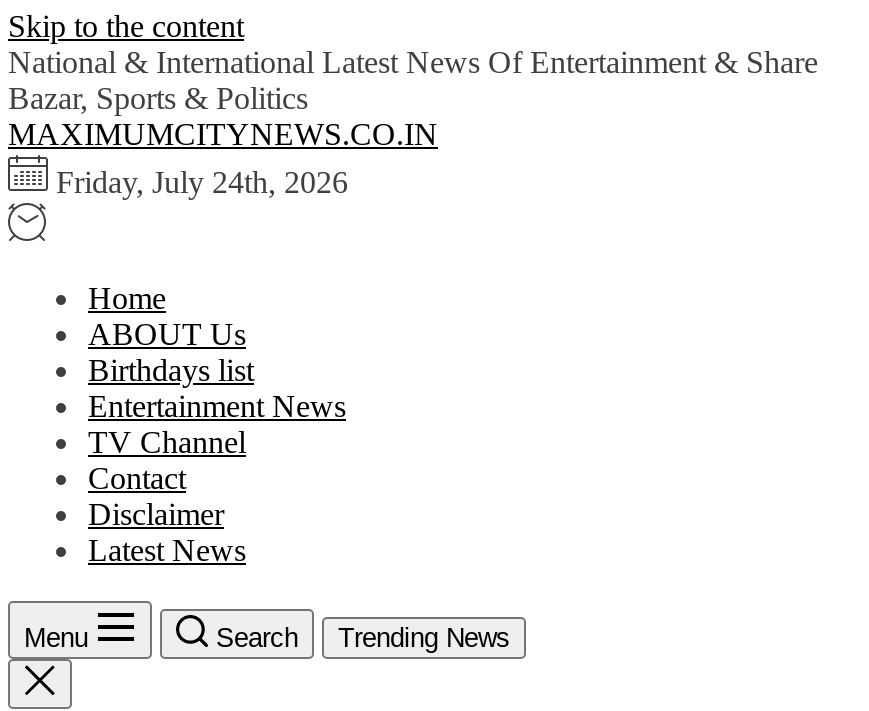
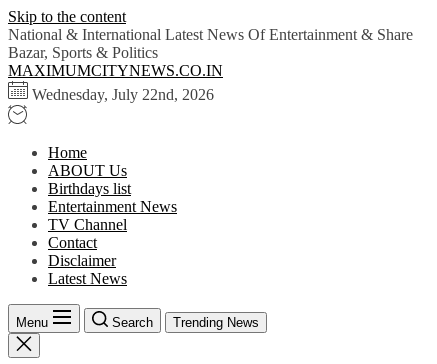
- Friday, July 24th, 2026
+ Wednesday, July 22nd, 2026
